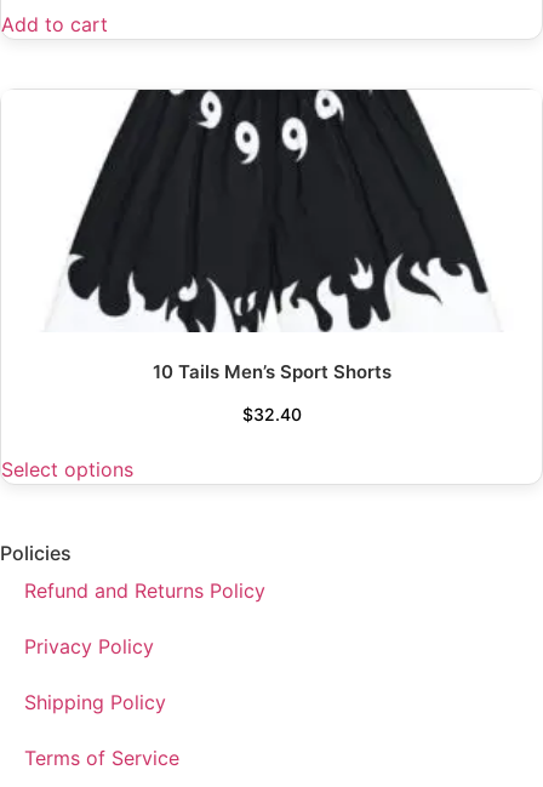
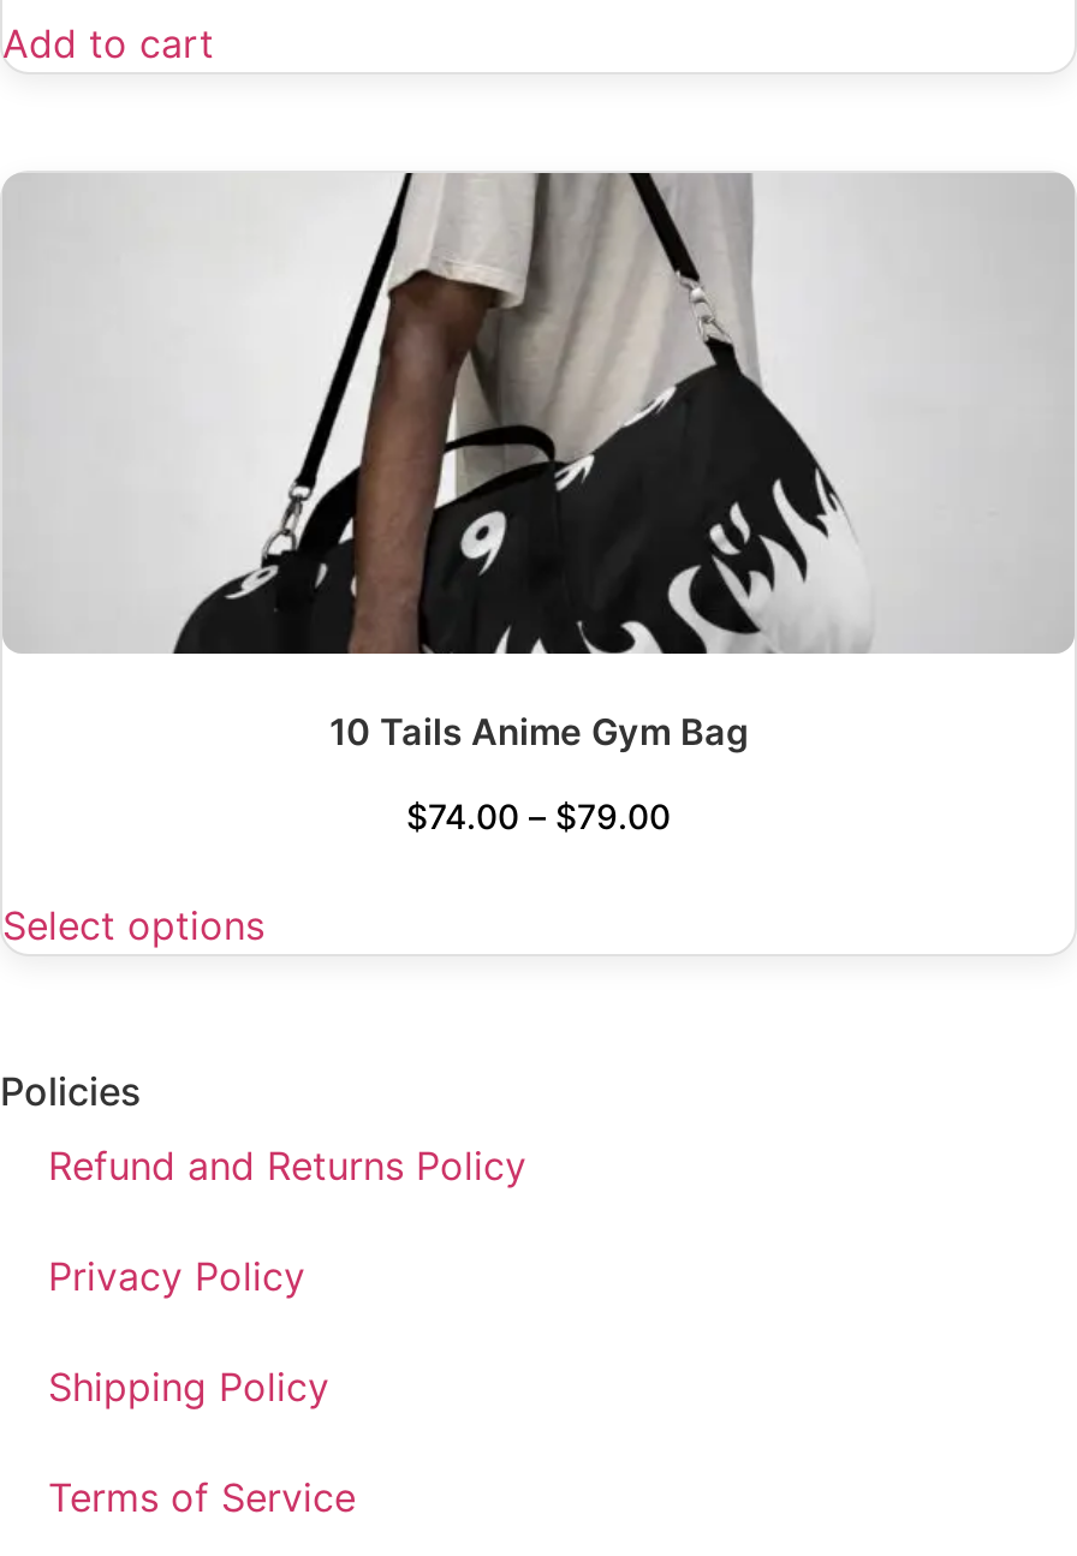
- [image]
- 10 Tails Men’s Sport Shorts
+ [image]
+ 10 Tails Anime Gym Bag

- $32.40
+ $74.00 – $79.00
